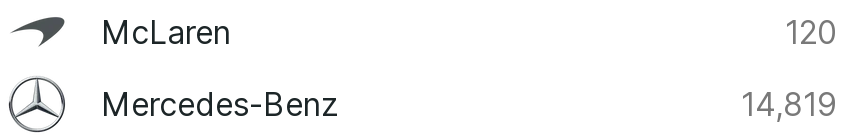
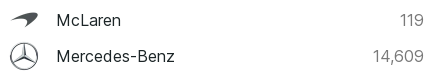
- 120
+ 119

- 14,819
+ 14,609
